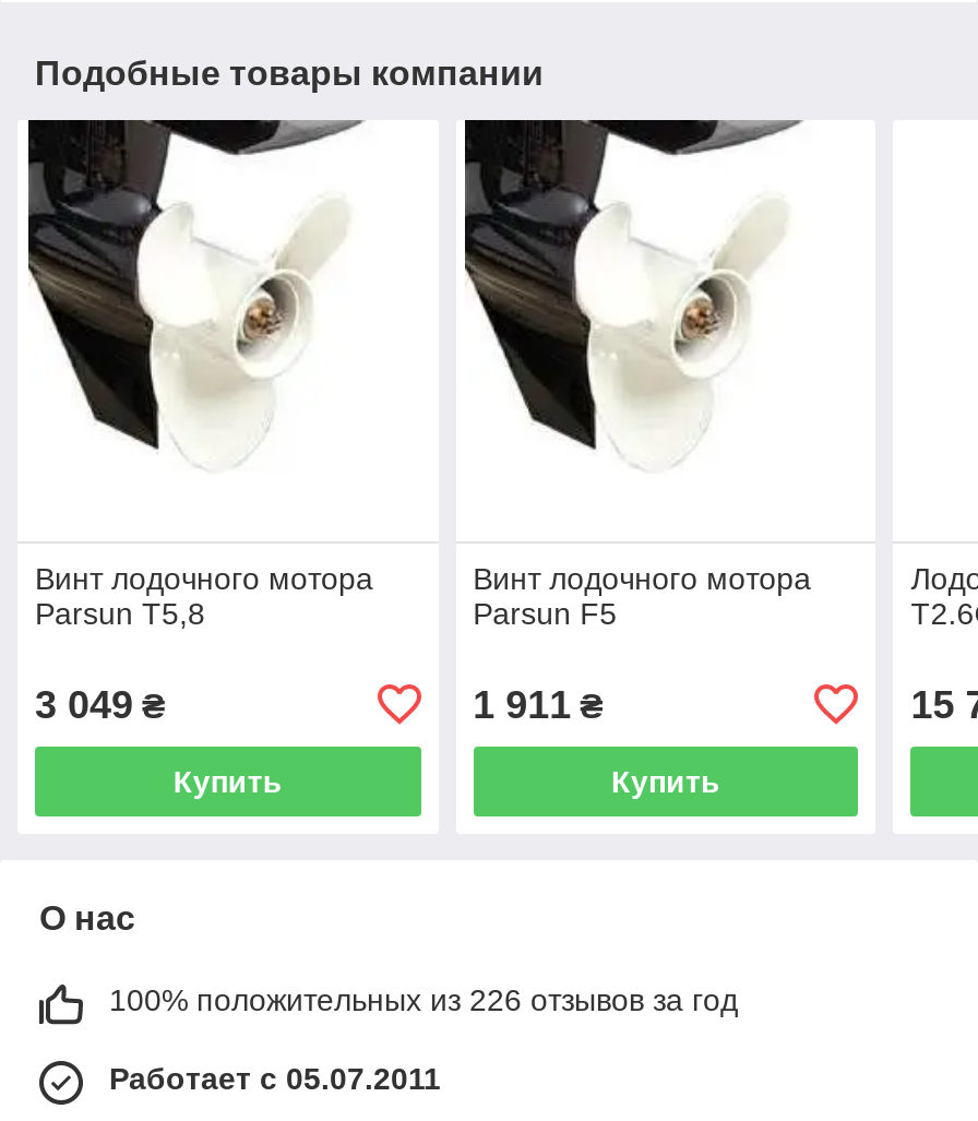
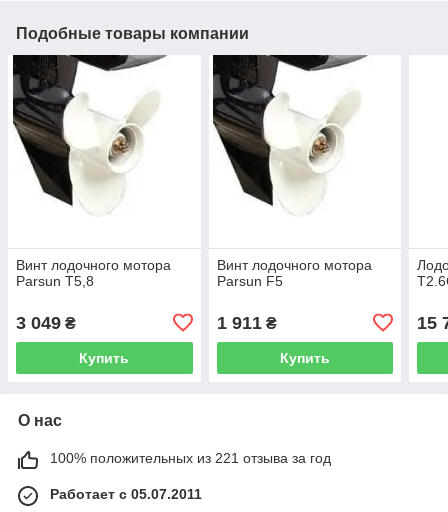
- 100% положительных из 226 отзывов за год
+ 100% положительных из 221 отзыва за год
